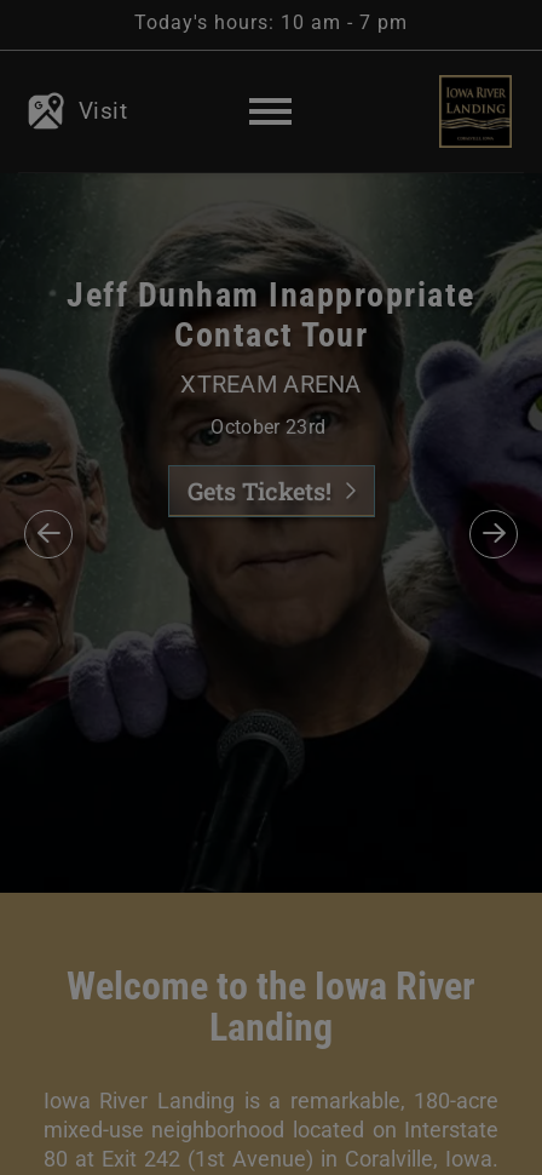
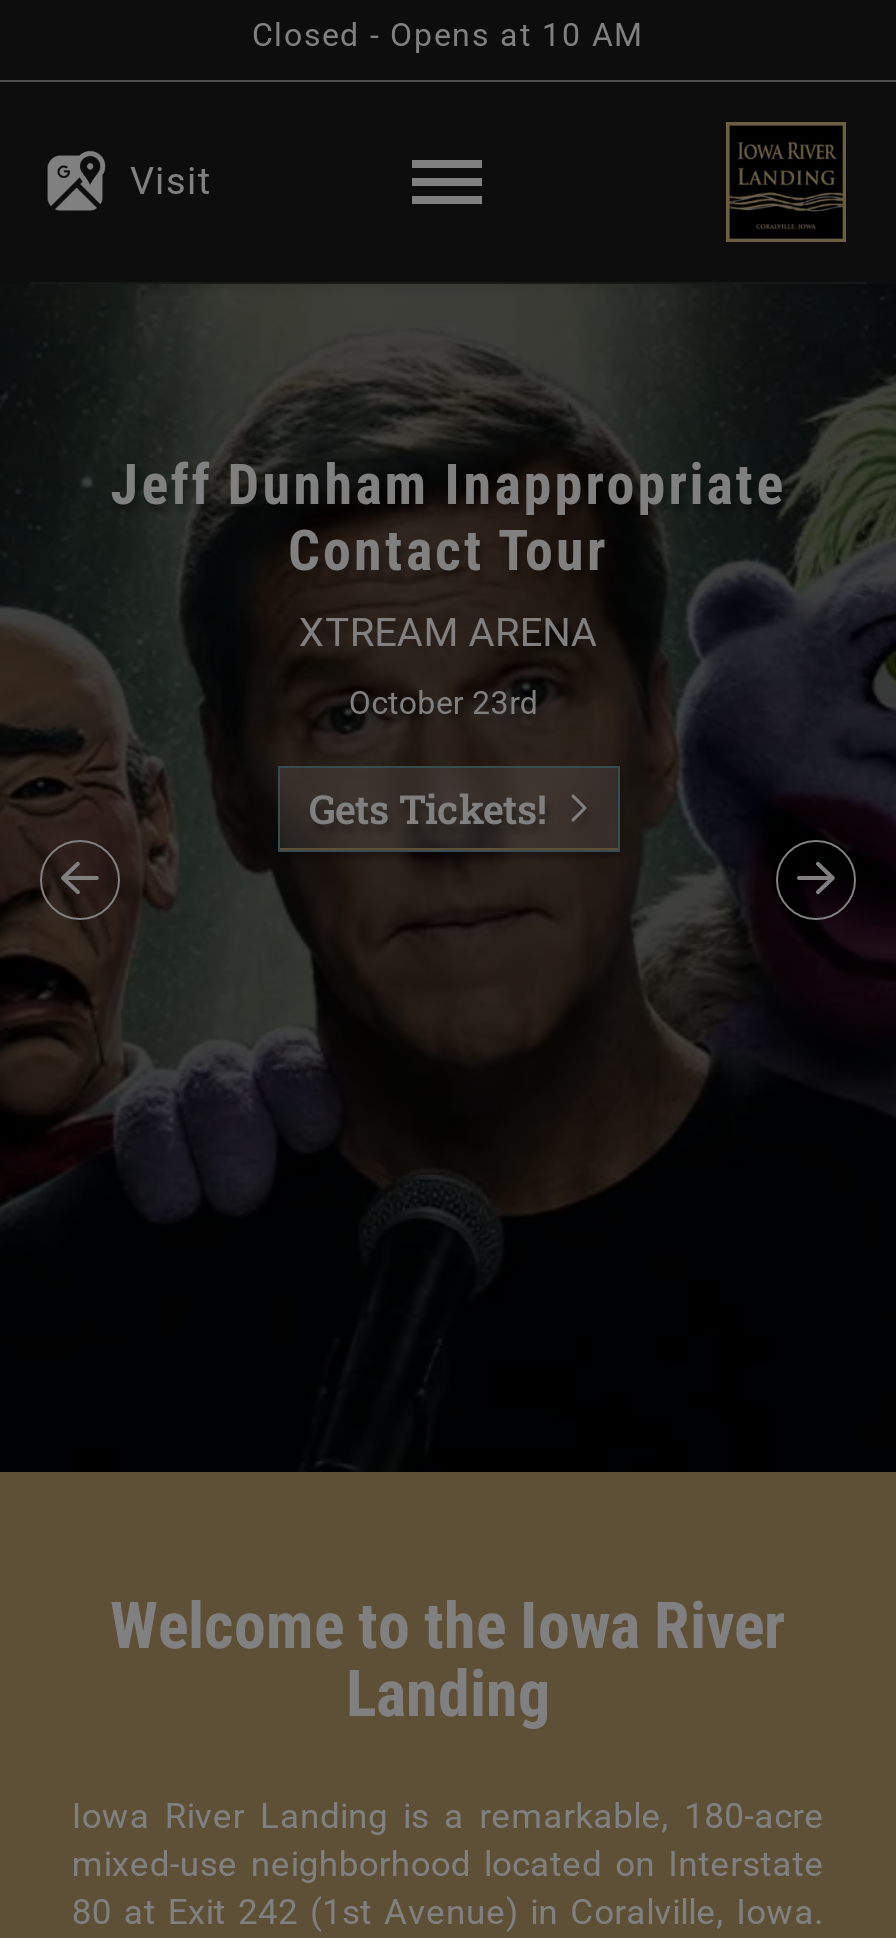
- Today's hours: 10 am - 7 pm
+ Closed - Opens at 10 AM
